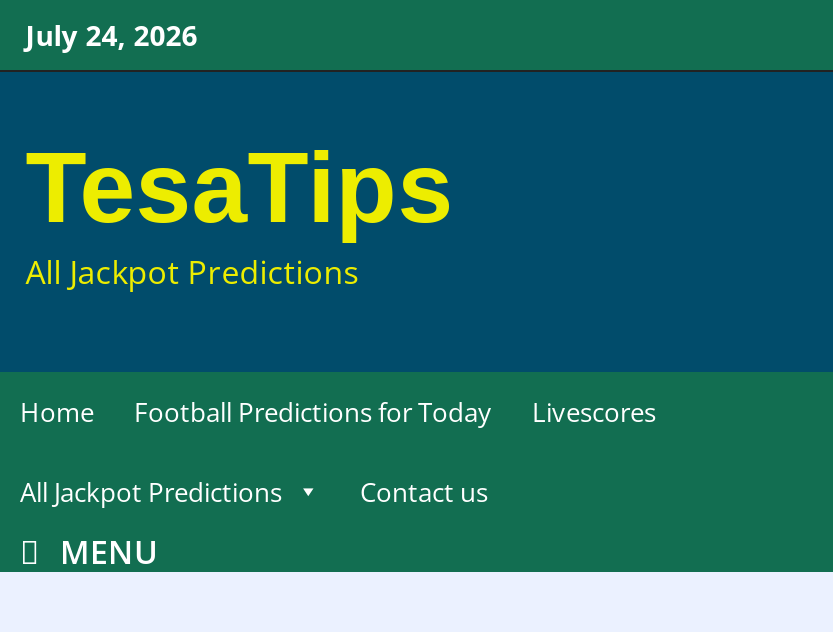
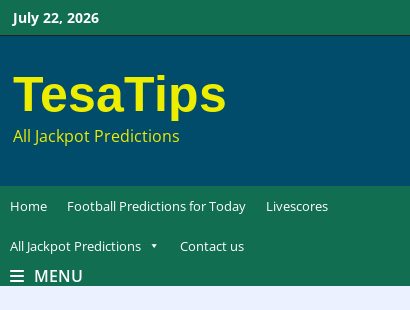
- July 24, 2026
+ July 22, 2026
